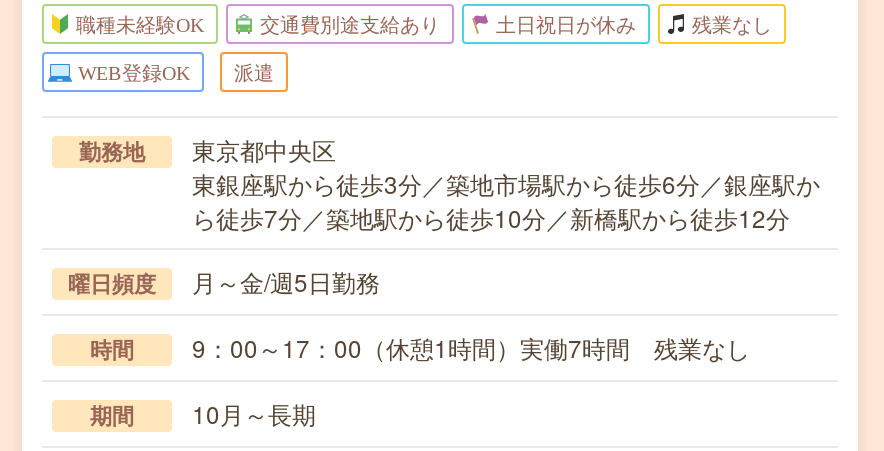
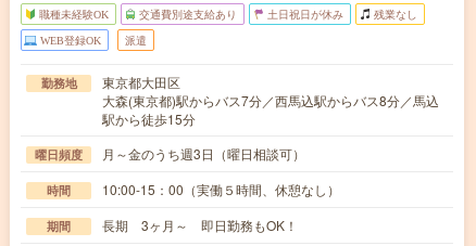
- 東京都中央区
- 東銀座駅から徒歩3分／築地市場駅から徒歩6分／銀座駅か
- ら徒歩7分／築地駅から徒歩10分／新橋駅から徒歩12分
+ 東京都大田区
+ 大森(東京都)駅からバス7分／西馬込駅からバス8分／馬込
+ 駅から徒歩15分

- 月～金/週5日勤務
+ 月～金のうち週3日（曜日相談可）

- 9：00～17：00（休憩1時間）実働7時間 残業なし
+ 10:00-15：00（実働５時間、休憩なし）

- 10月～長期
+ 長期 3ヶ月～ 即日勤務もOK！
